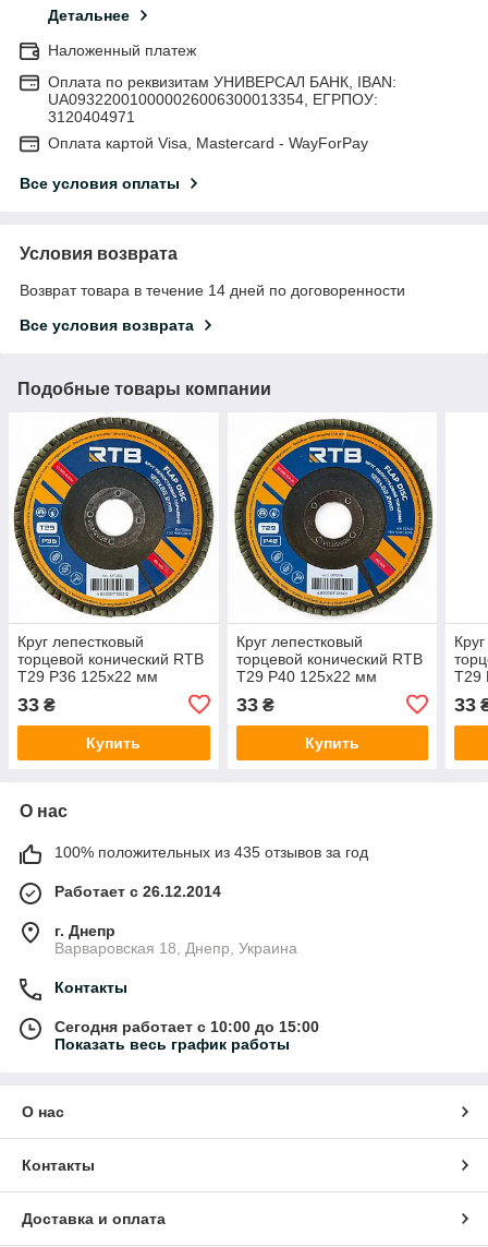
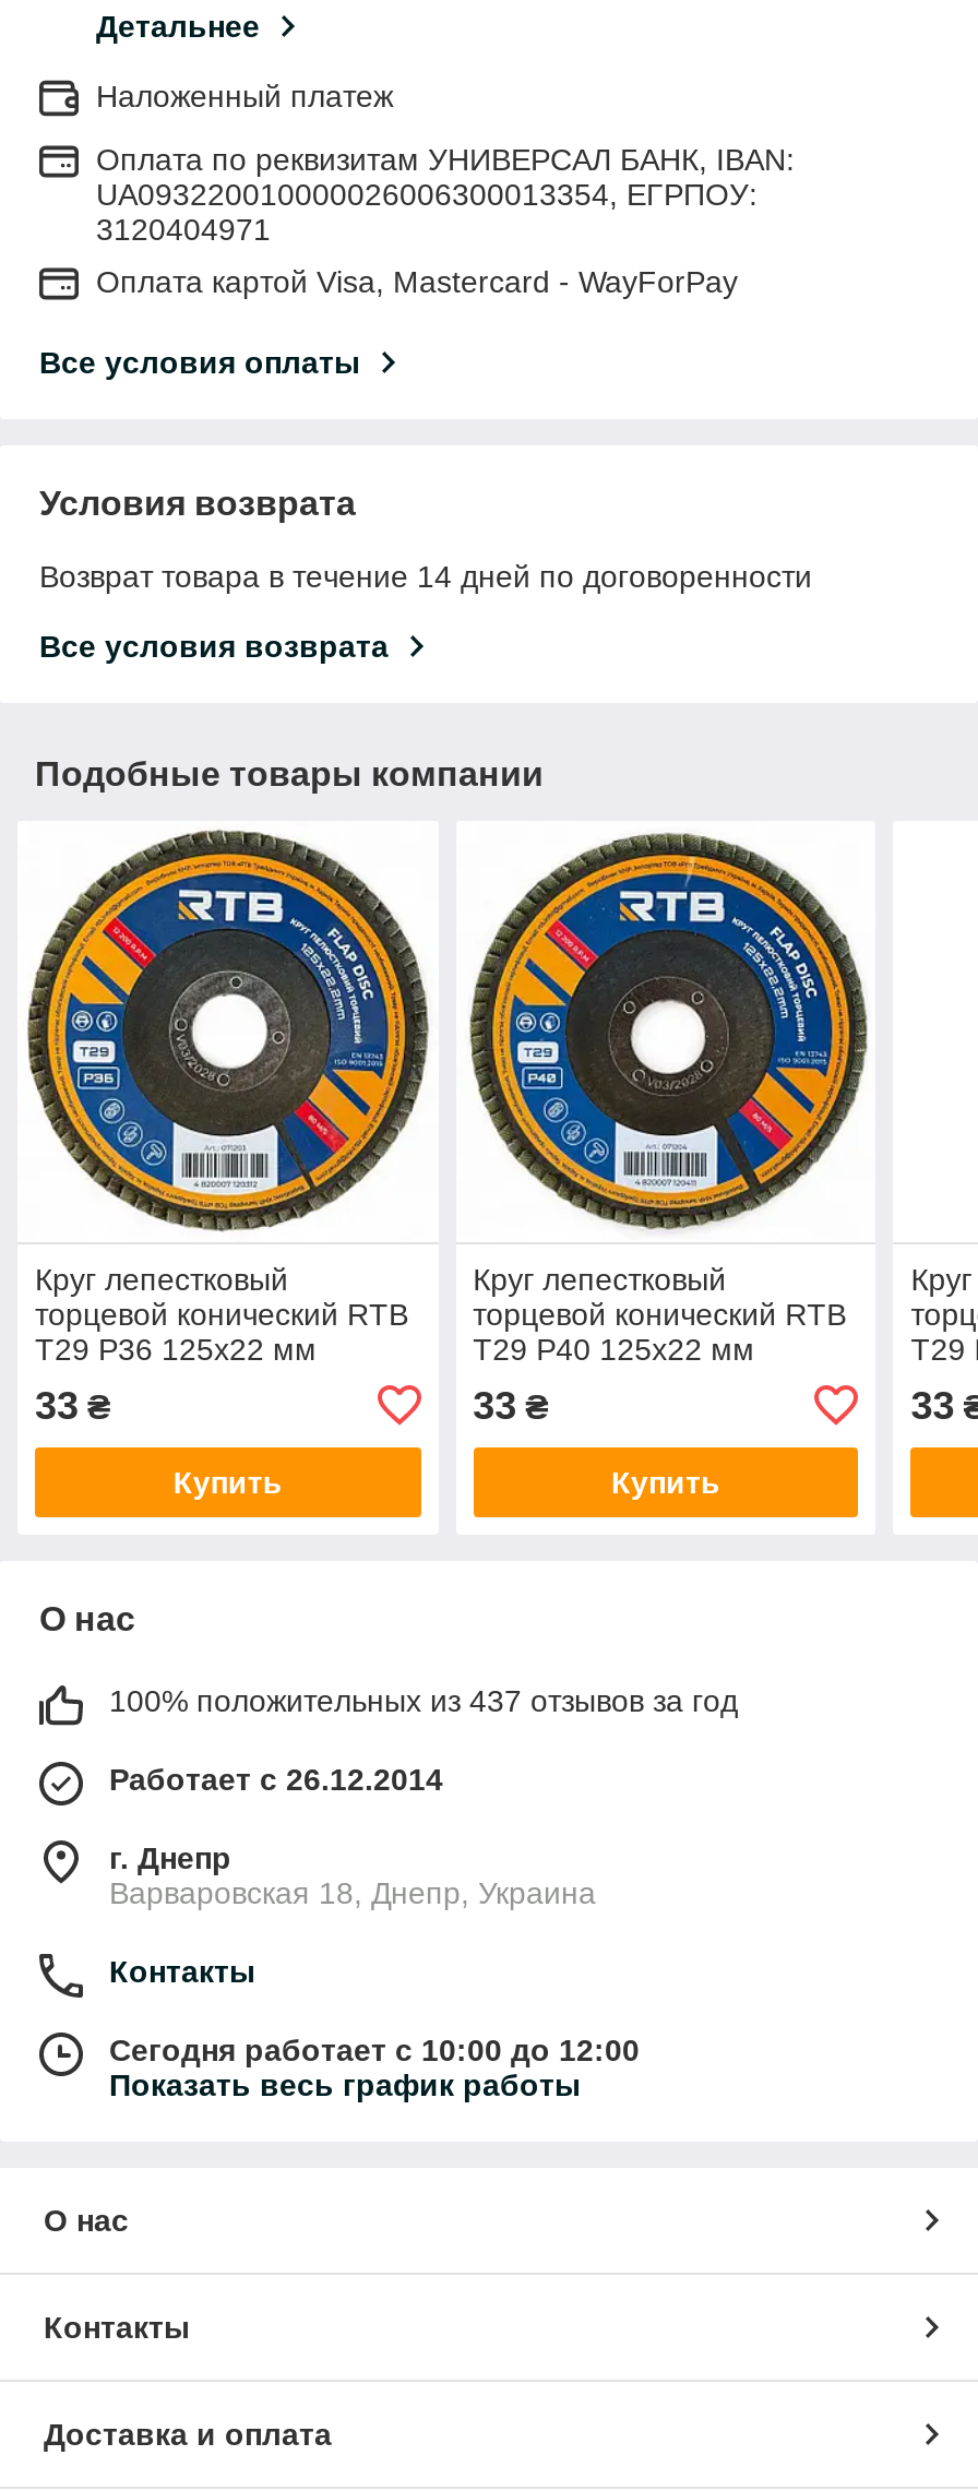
- 100% положительных из 435 отзывов за год
+ 100% положительных из 437 отзывов за год

- Сегодня работает с 10:00 до 15:00
+ Сегодня работает с 10:00 до 12:00
